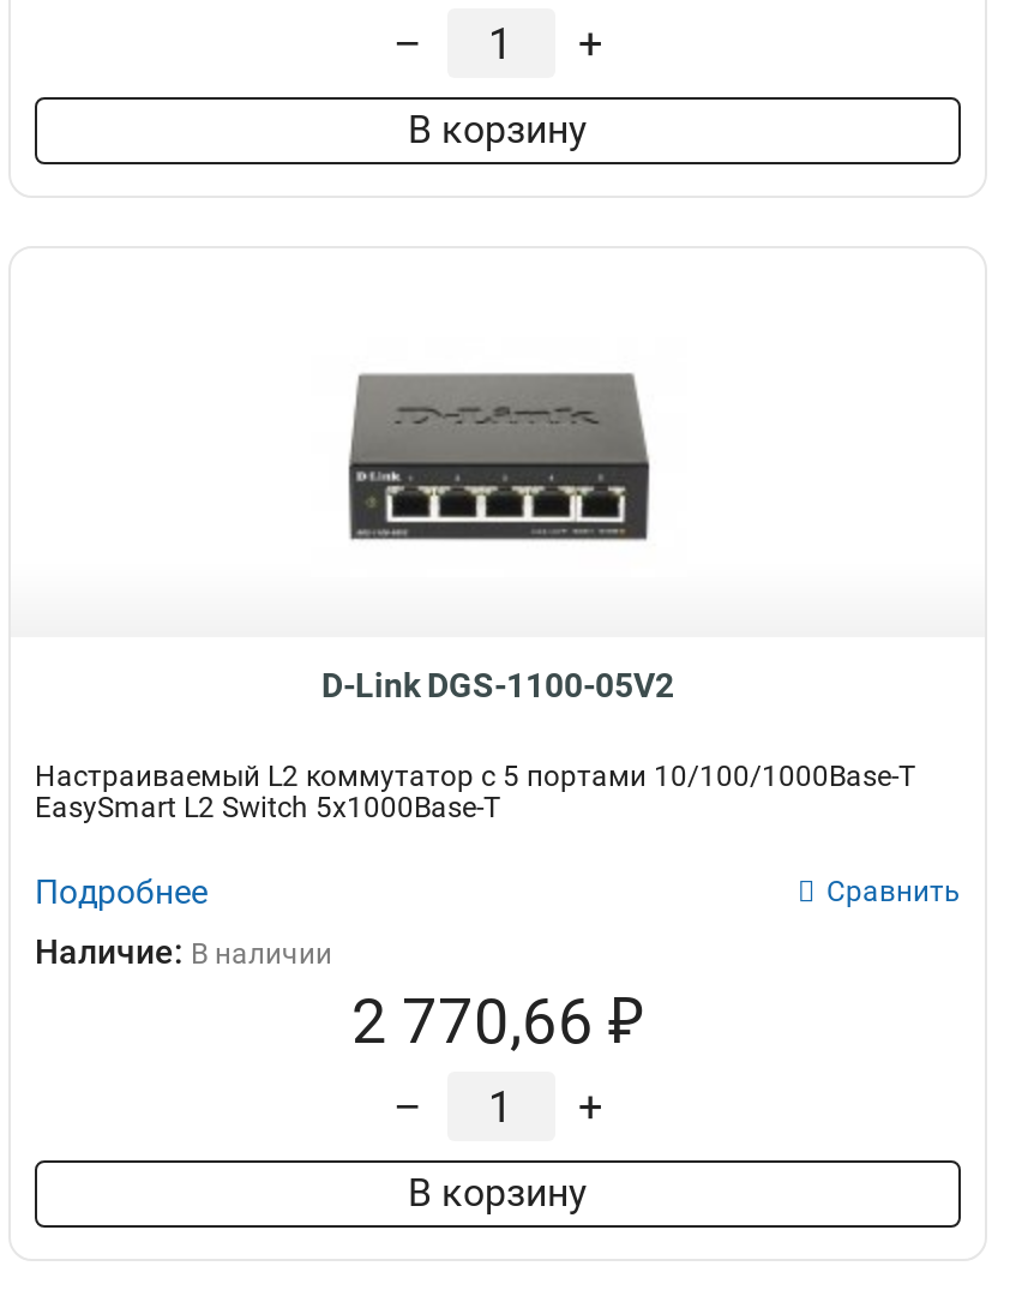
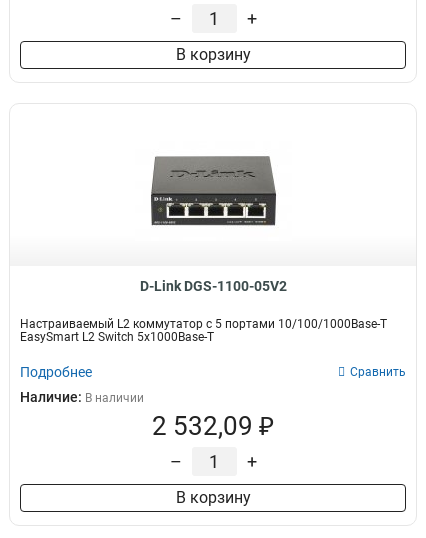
- 2 770,66 ₽
+ 2 532,09 ₽
